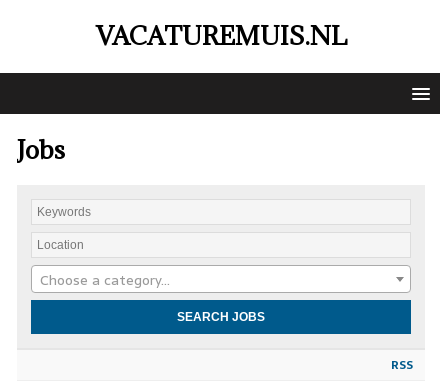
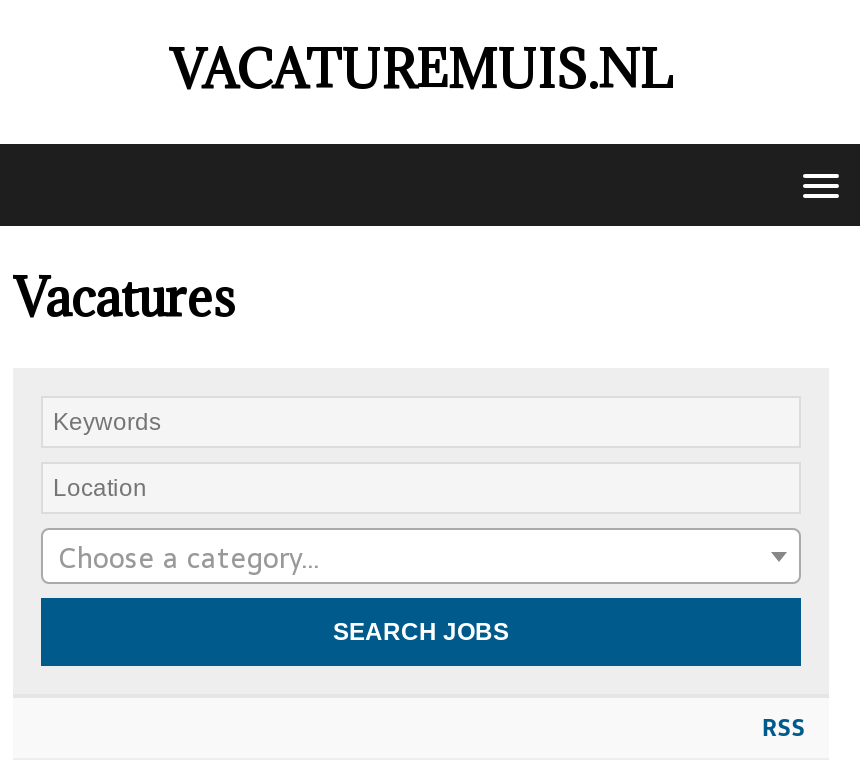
- Jobs
+ Vacatures
